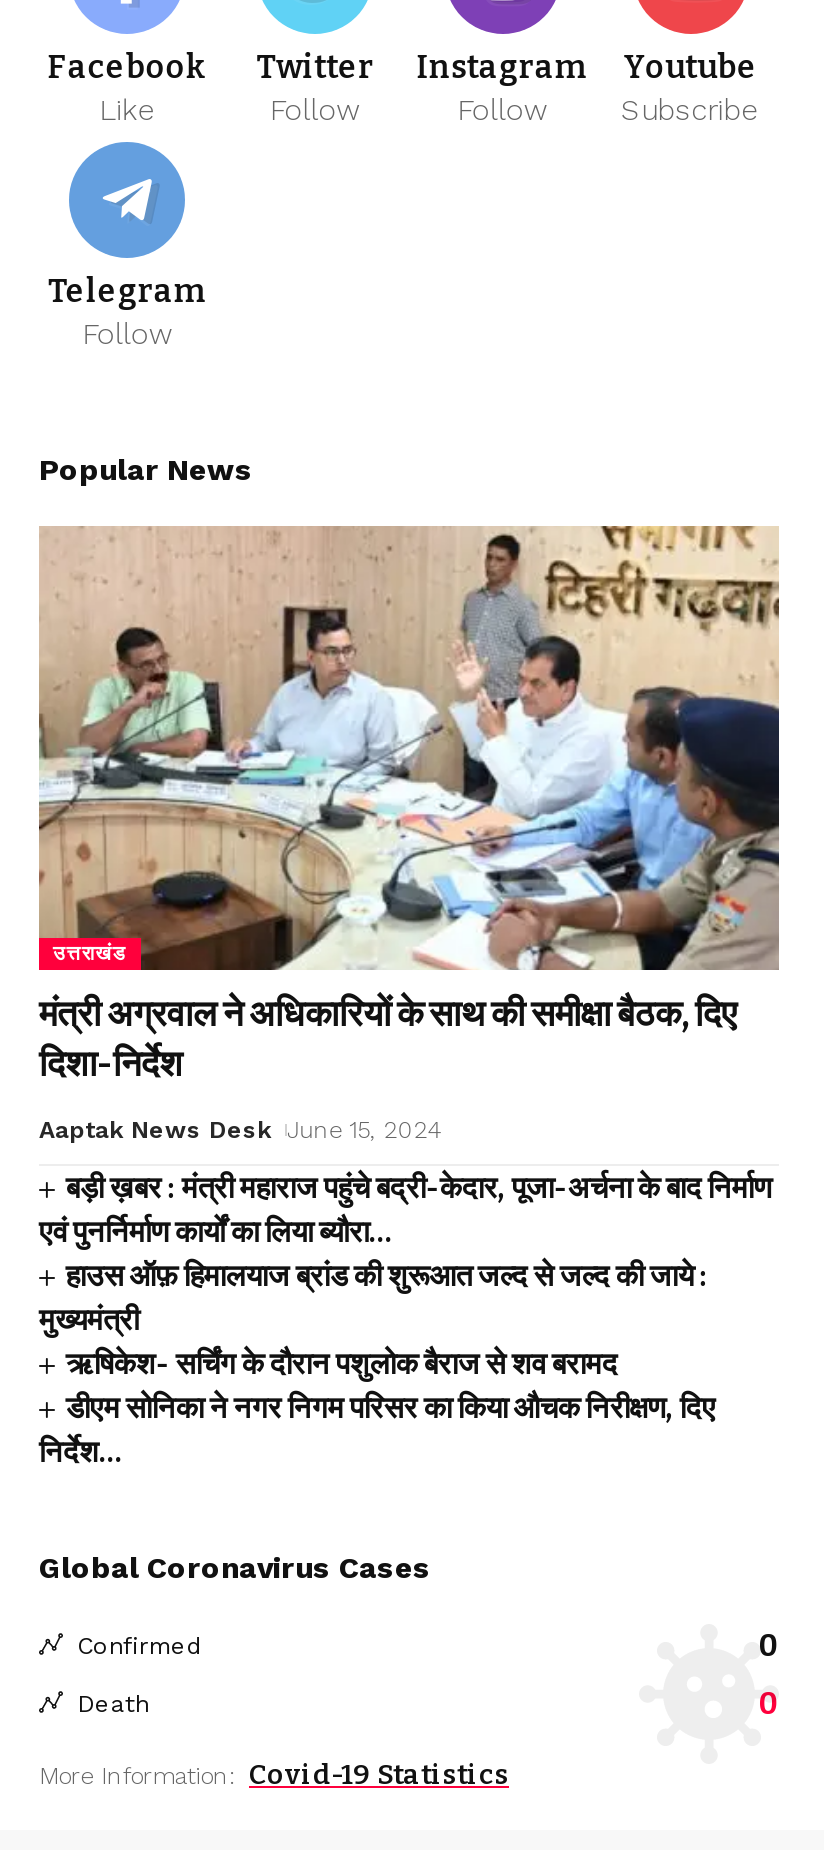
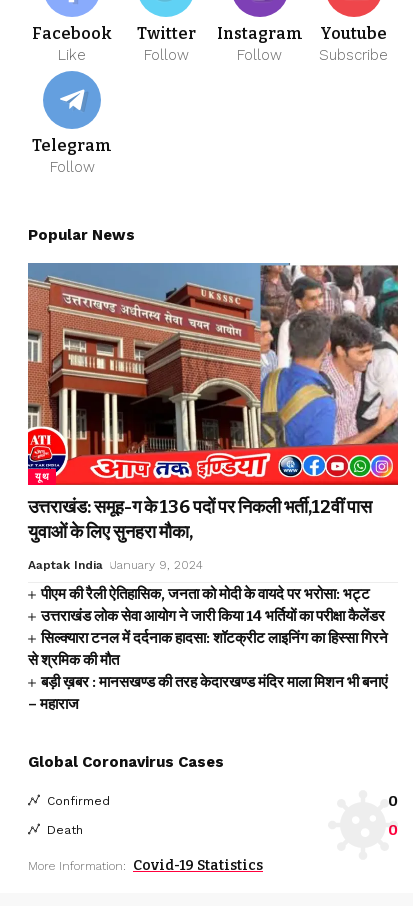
- [image]
- उत्तराखंड
+ [image]
+ यूथ

- मंत्री अग्रवाल ने अधिकारियों के साथ की समीक्षा बैठक, दिए
- दिशा-निर्देश
+ उत्तराखंड: समूह-ग के 136 पदों पर निकली भर्ती,12वीं पास
+ युवाओं के लिए सुनहरा मौका,

- Aaptak News Desk June 15, 2024
+ Aaptak India January 9, 2024

- बड़ी ख़बर : मंत्री महाराज पहुंचे बद्री-केदार, पूजा-अर्चना के बाद निर्माण
- एवं पुनर्निर्माण कार्यों का लिया ब्यौरा…
- हाउस ऑफ़ हिमालयाज ब्रांड की शुरूआत जल्द से जल्द की जाये :
- मुख्यमंत्री
- ऋषिकेश- सर्चिंग के दौरान पशुलोक बैराज से शव बरामद
- डीएम सोनिका ने नगर निगम परिसर का किया औचक निरीक्षण, दिए
- निर्देश…
+ पीएम की रैली ऐतिहासिक, जनता को मोदी के वायदे पर भरोसा: भट्ट
+ उत्तराखंड लोक सेवा आयोग ने जारी किया 14 भर्तियों का परीक्षा कैलेंडर
+ सिल्क्यारा टनल में दर्दनाक हादसा: शॉटक्रीट लाइनिंग का हिस्सा गिरने
+ से श्रमिक की मौत
+ बड़ी ख़बर : मानसखण्ड की तरह केदारखण्ड मंदिर माला मिशन भी बनाएं
+ – महाराज
